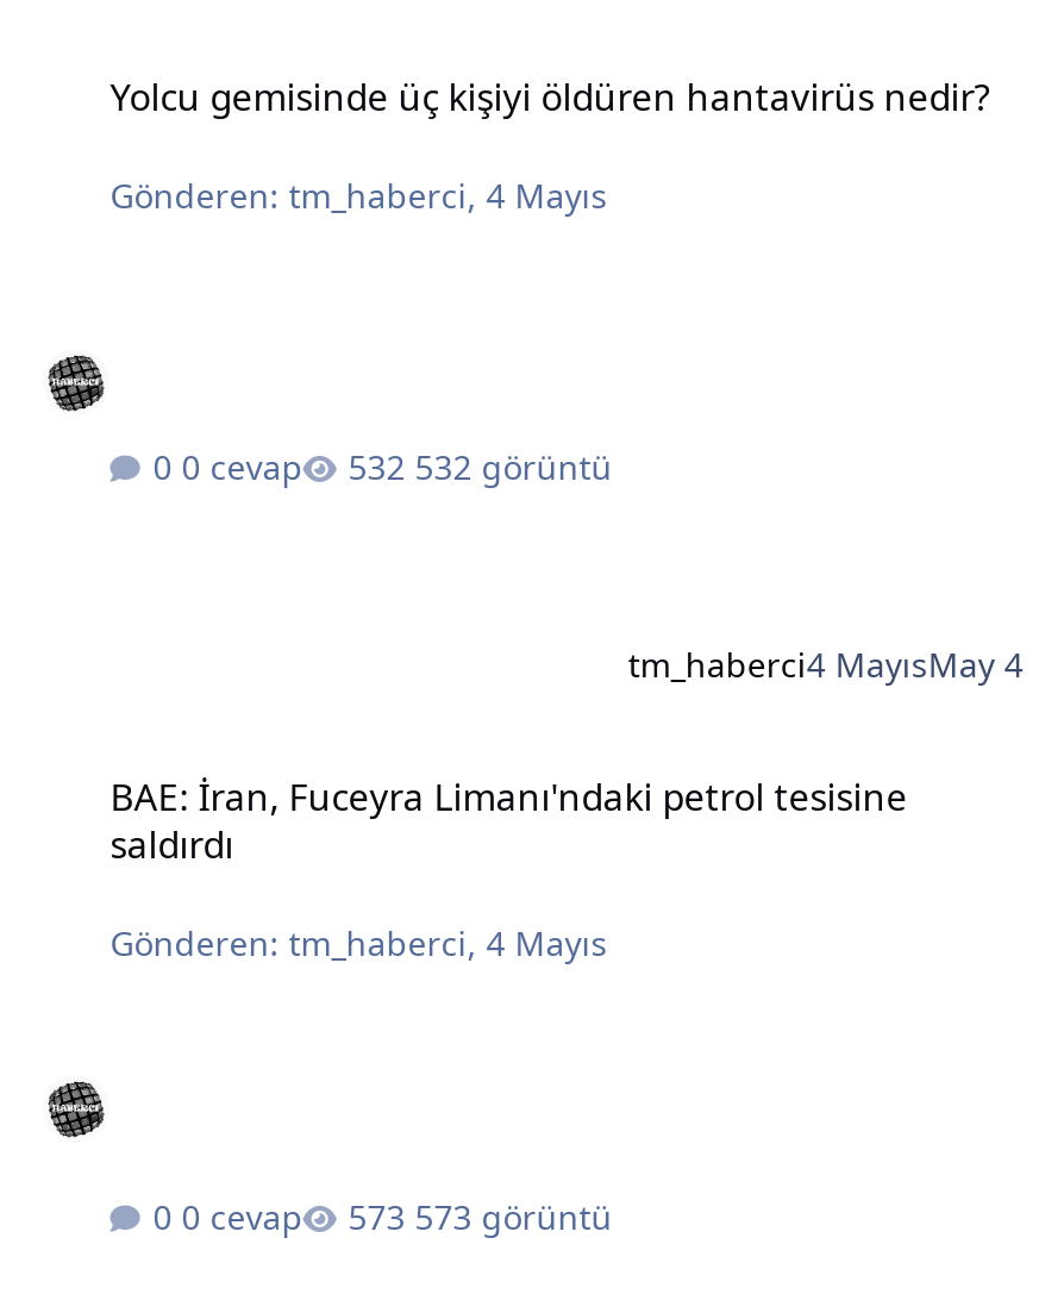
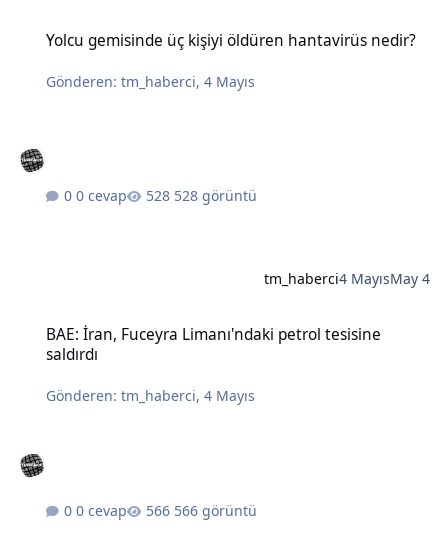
- 532 görüntü
+ 528 görüntü

- 573 görüntü
+ 566 görüntü
